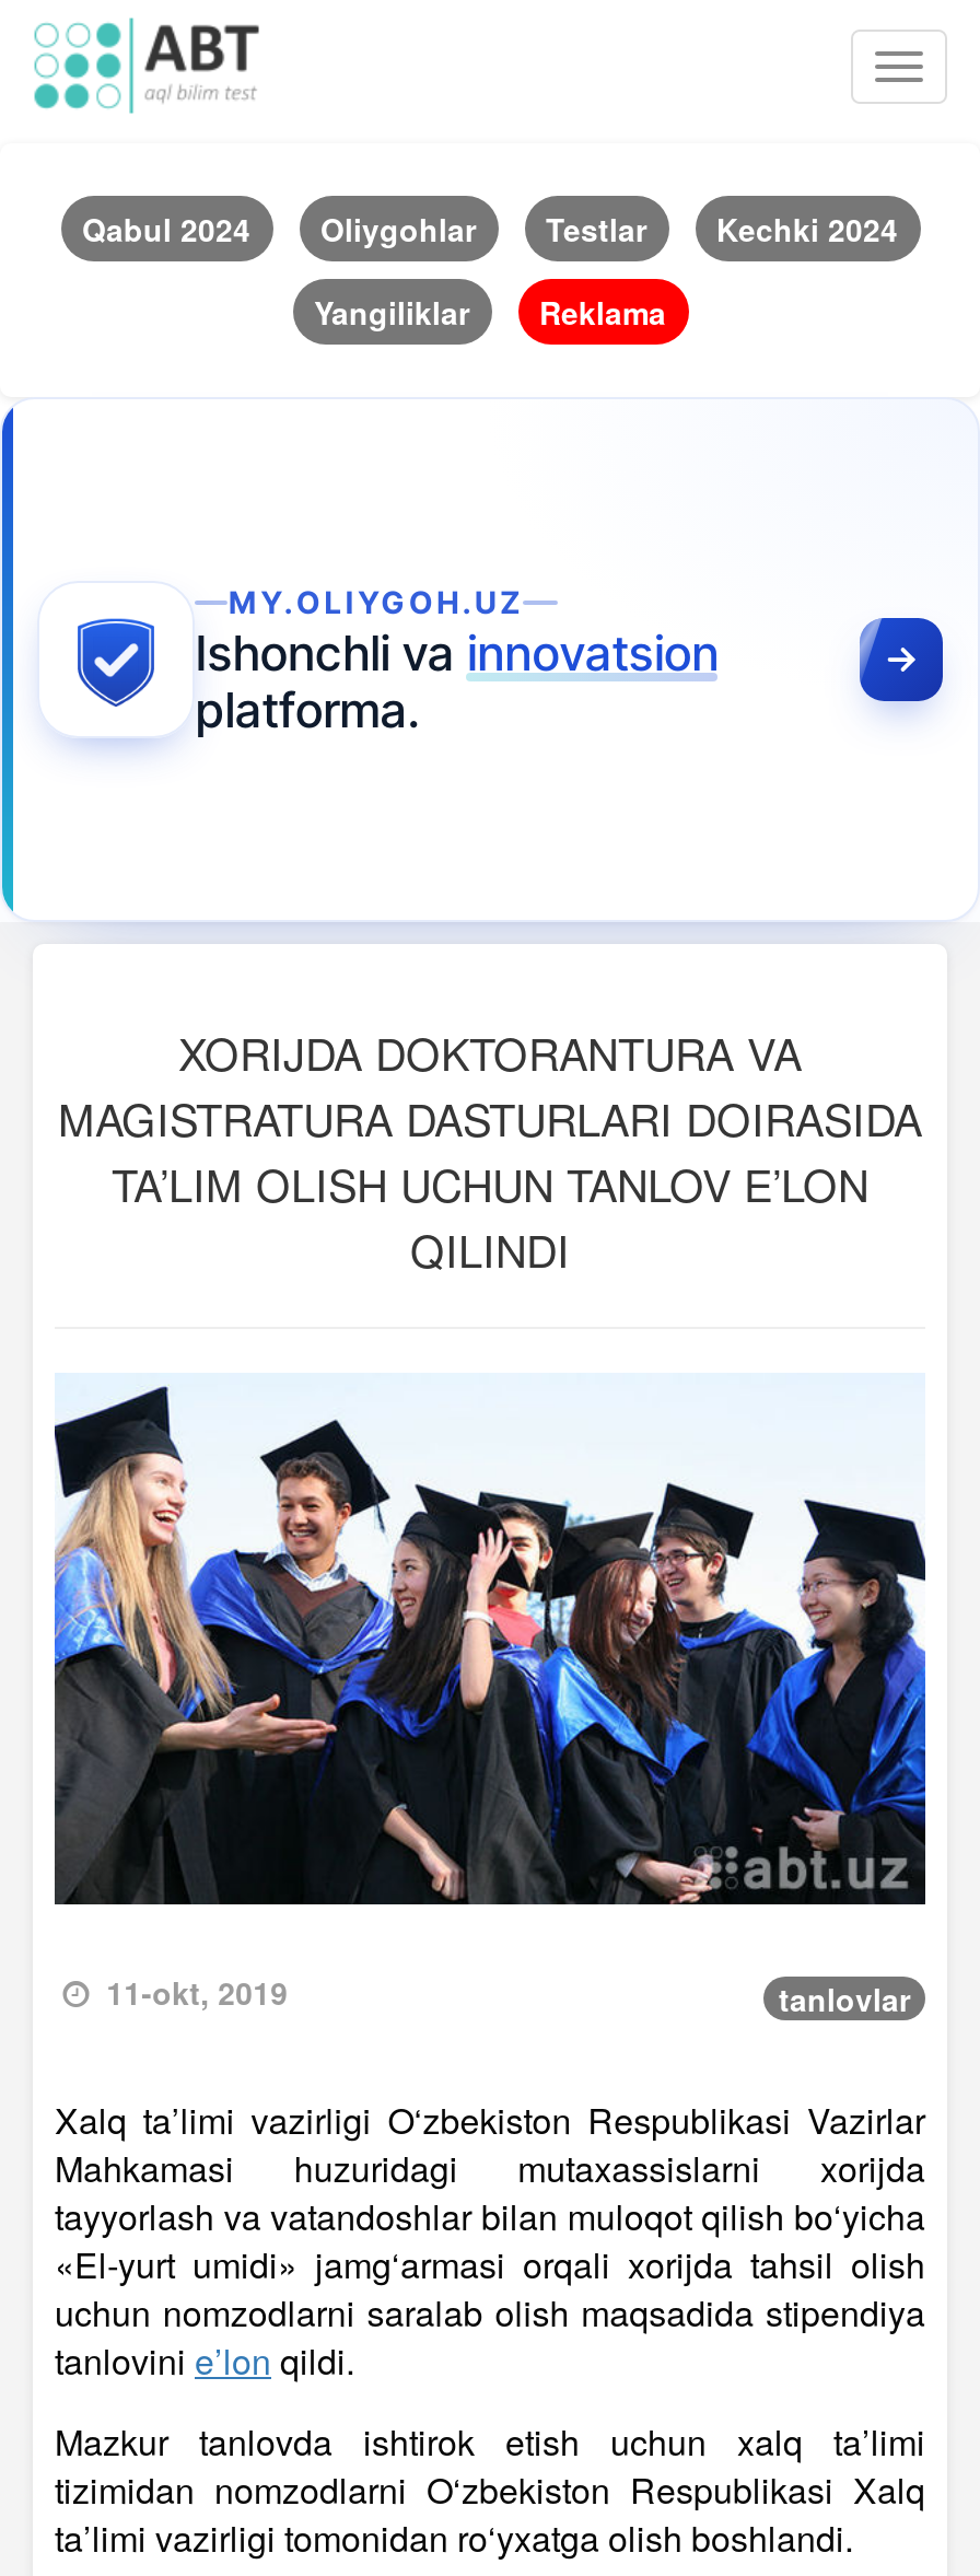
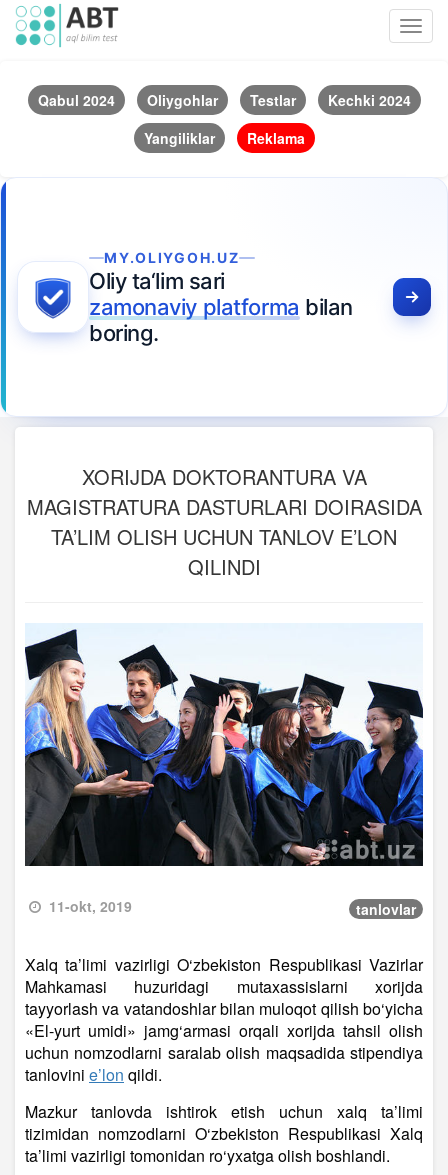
- Ishonchli va innovatsion
- platforma.
+ Oliy ta‘lim sari
+ zamonaviy platforma bilan
+ boring.
